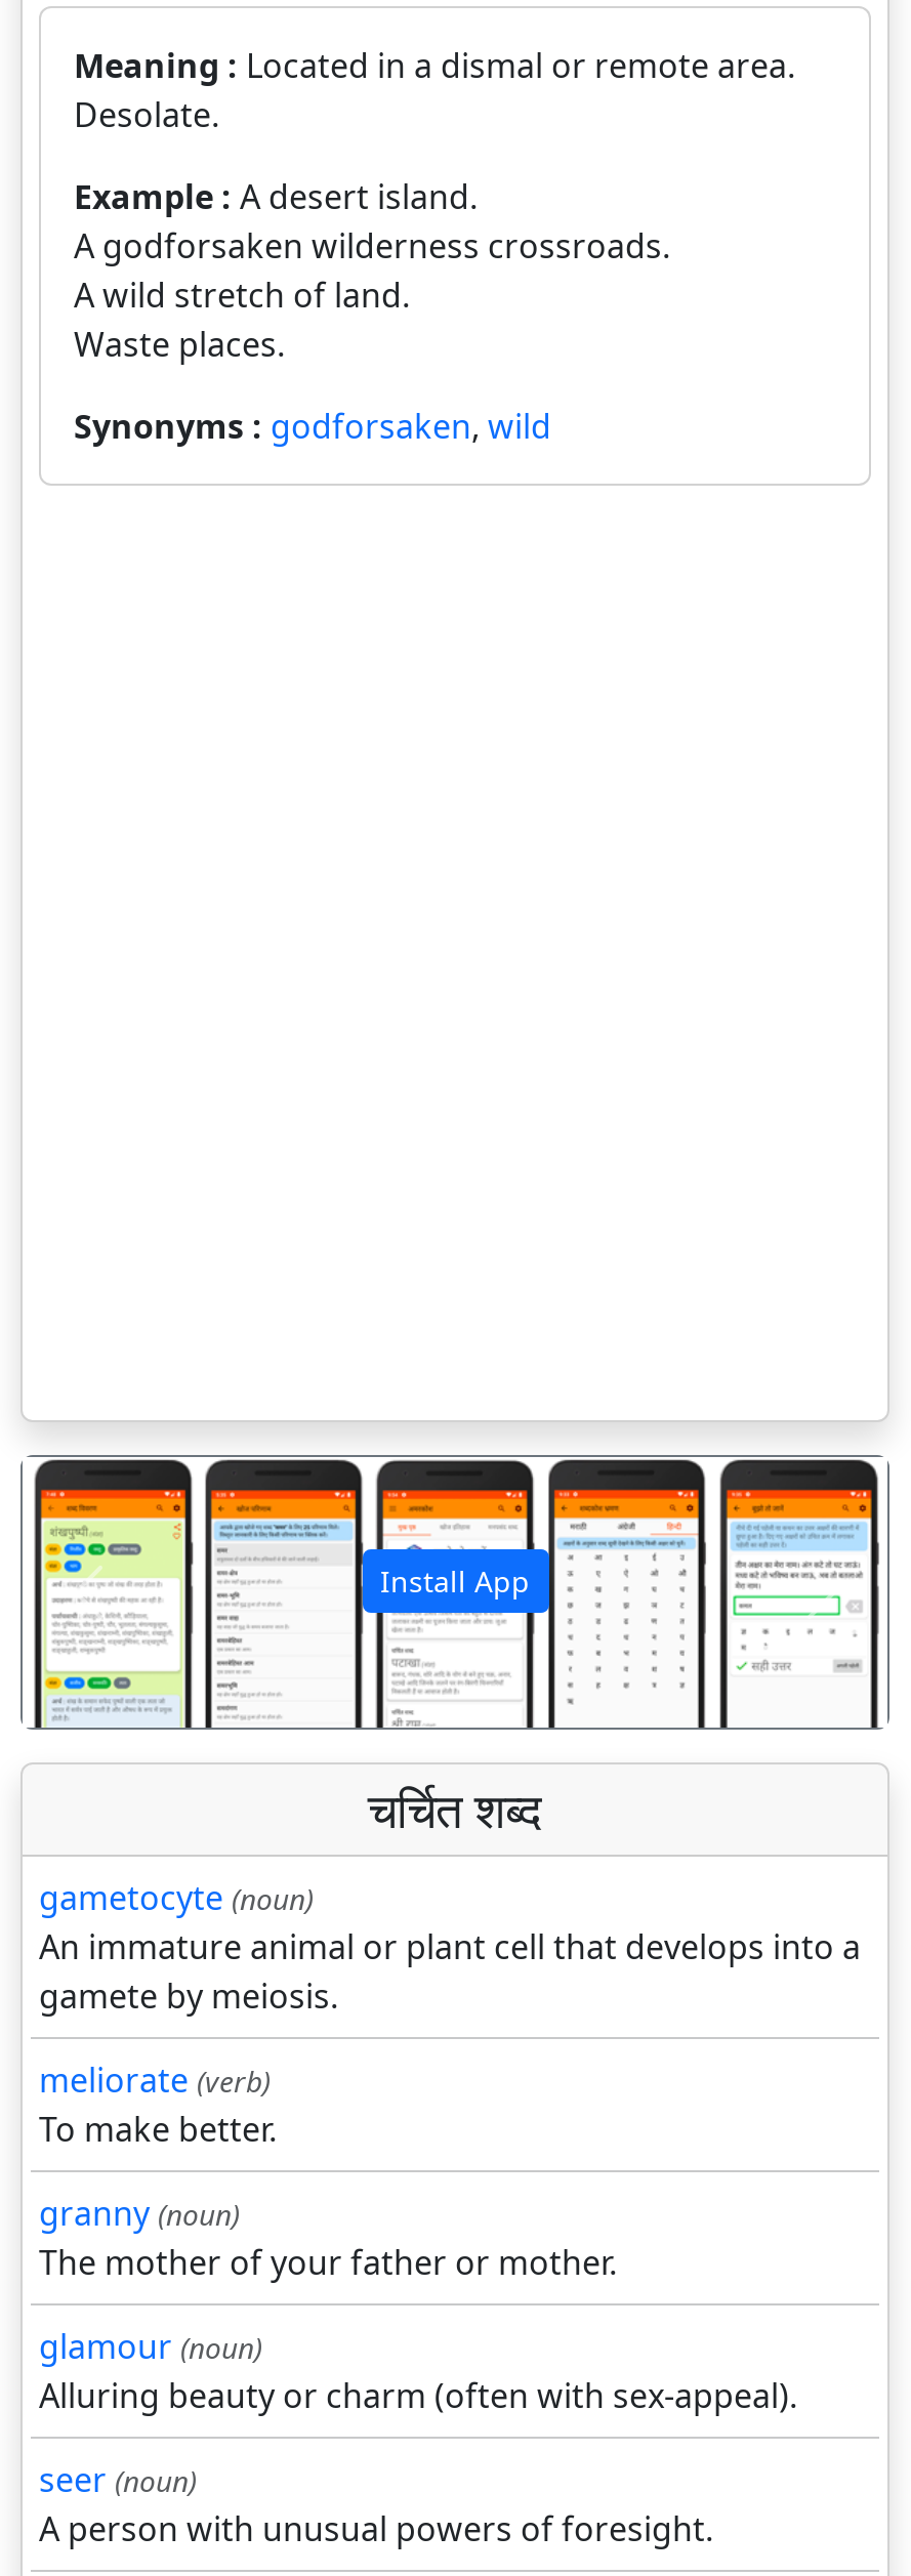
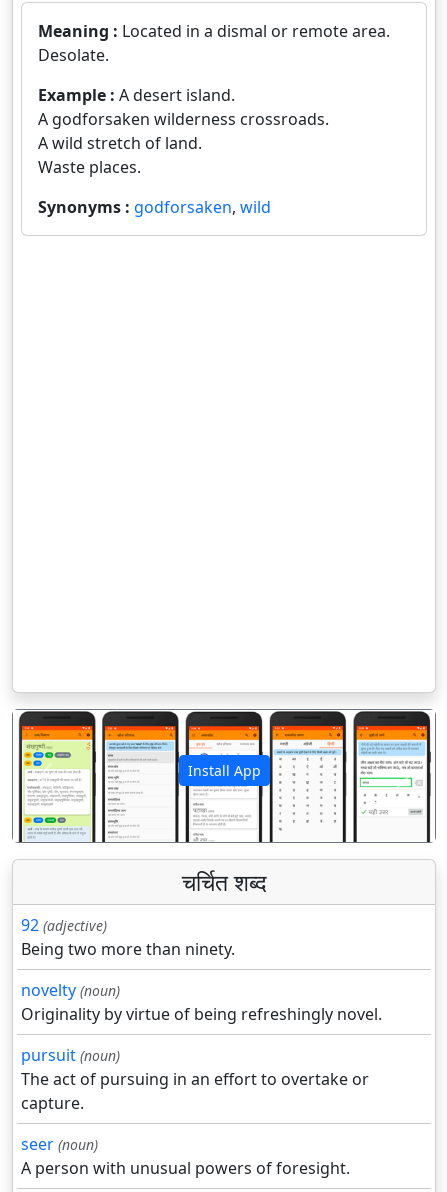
- gametocyte (noun)
- An immature animal or plant cell that develops into a
- gamete by meiosis.
- meliorate (verb)
- To make better.
- granny (noun)
- The mother of your father or mother.
- glamour (noun)
- Alluring beauty or charm (often with sex-appeal).
+ 92 (adjective)
+ Being two more than ninety.
+ novelty (noun)
+ Originality by virtue of being refreshingly novel.
+ pursuit (noun)
+ The act of pursuing in an effort to overtake or
+ capture.
